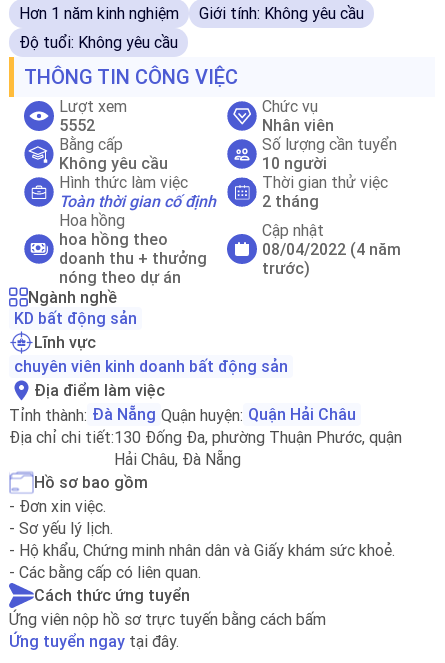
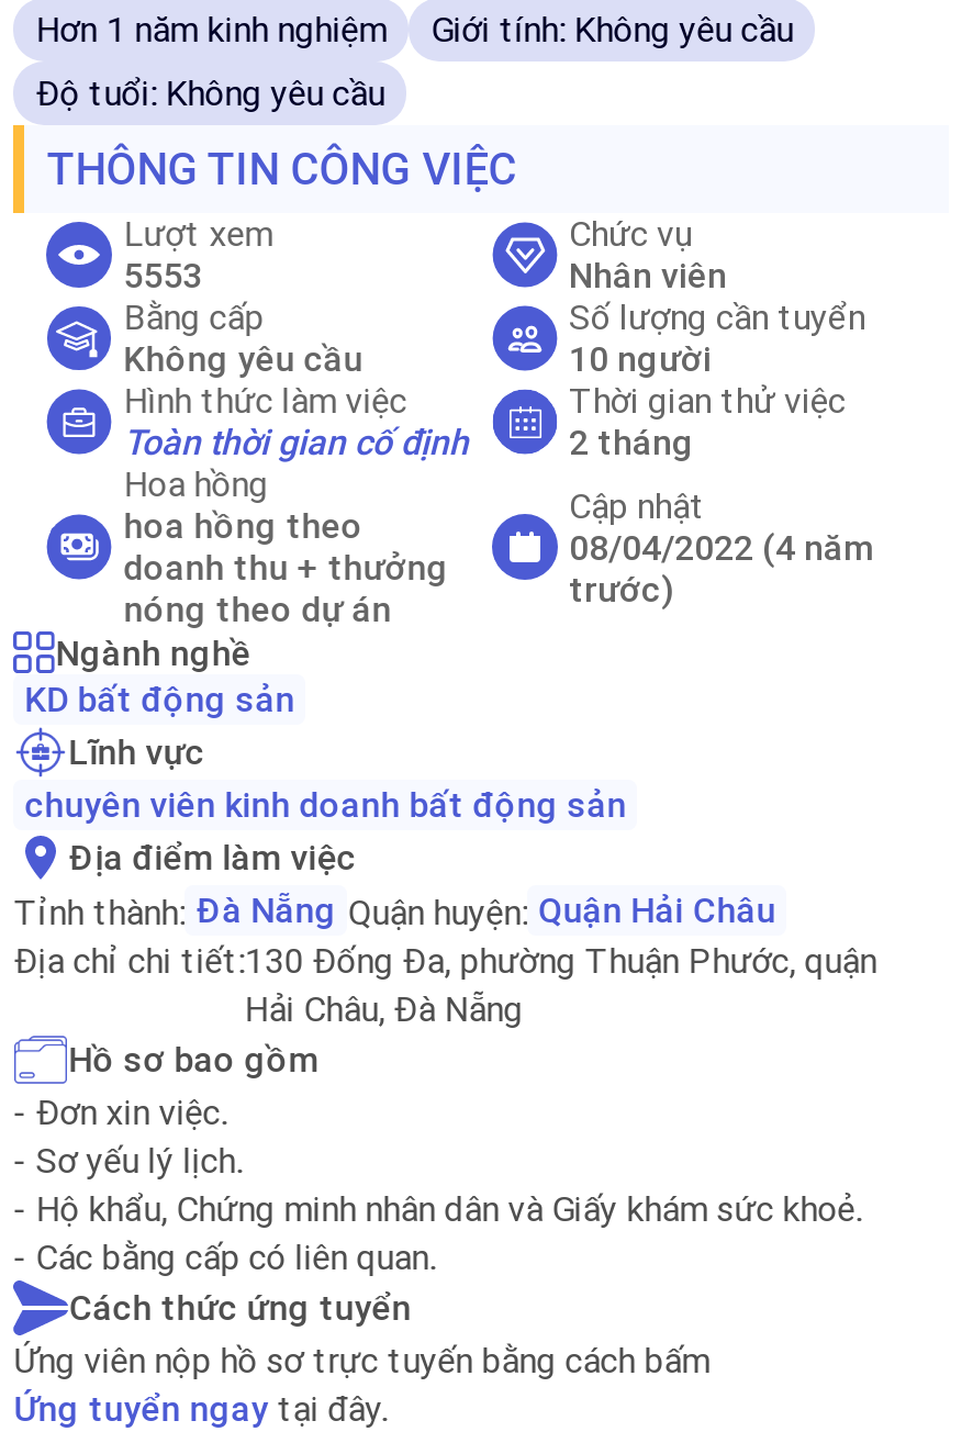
- 5552
+ 5553
